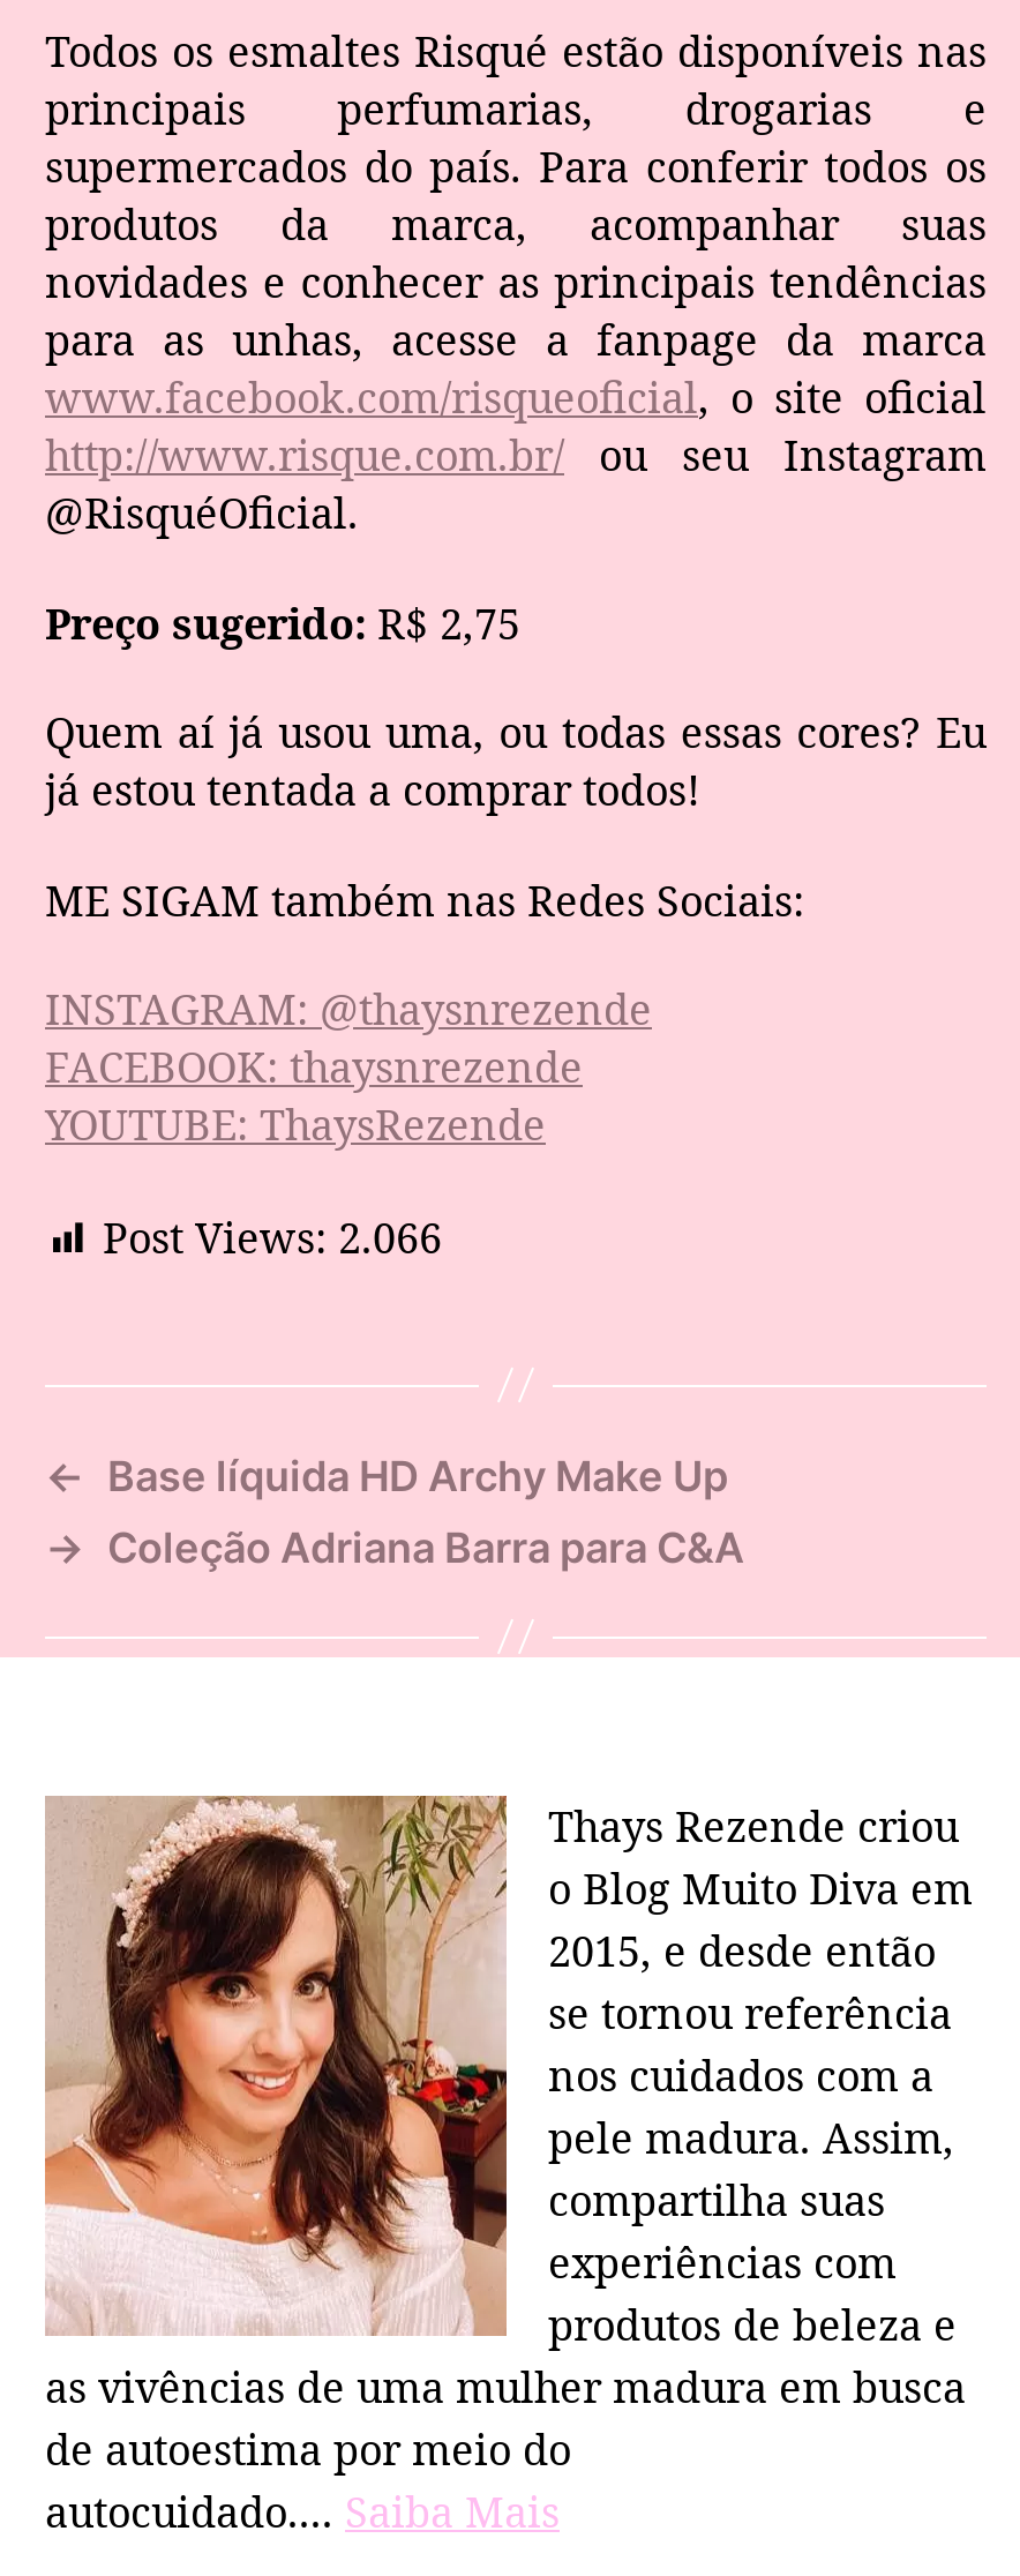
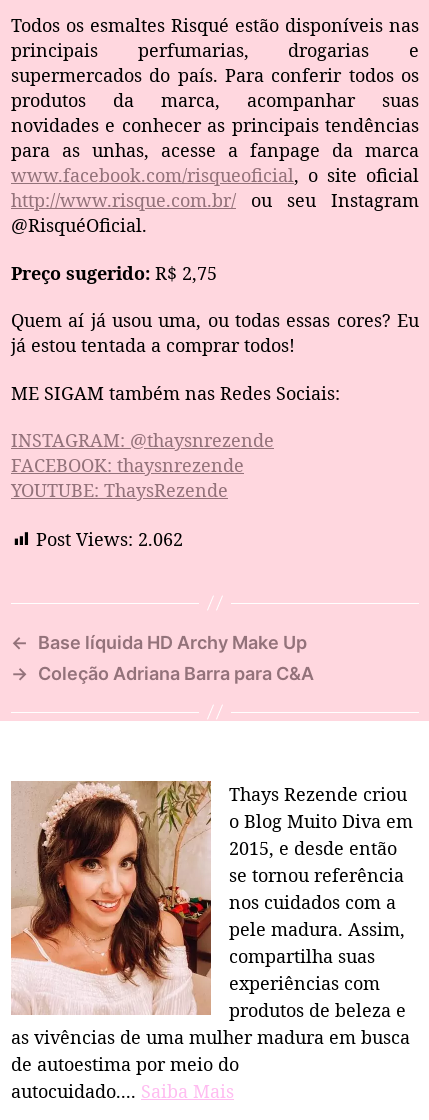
- Post Views: 2.066
+ Post Views: 2.062
